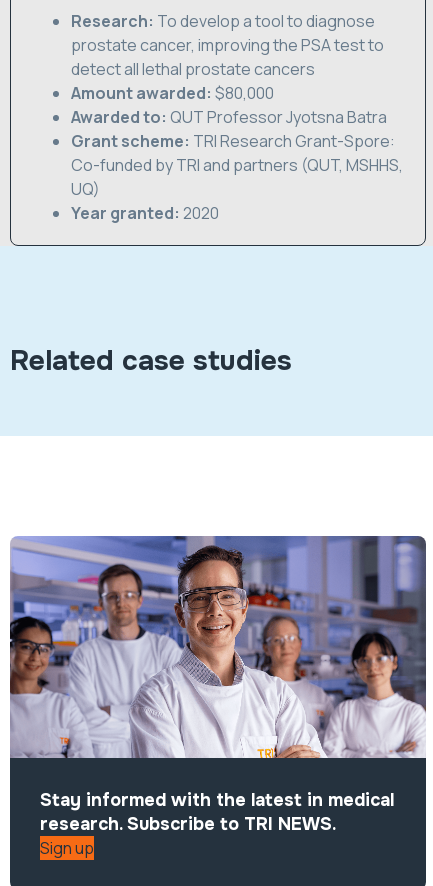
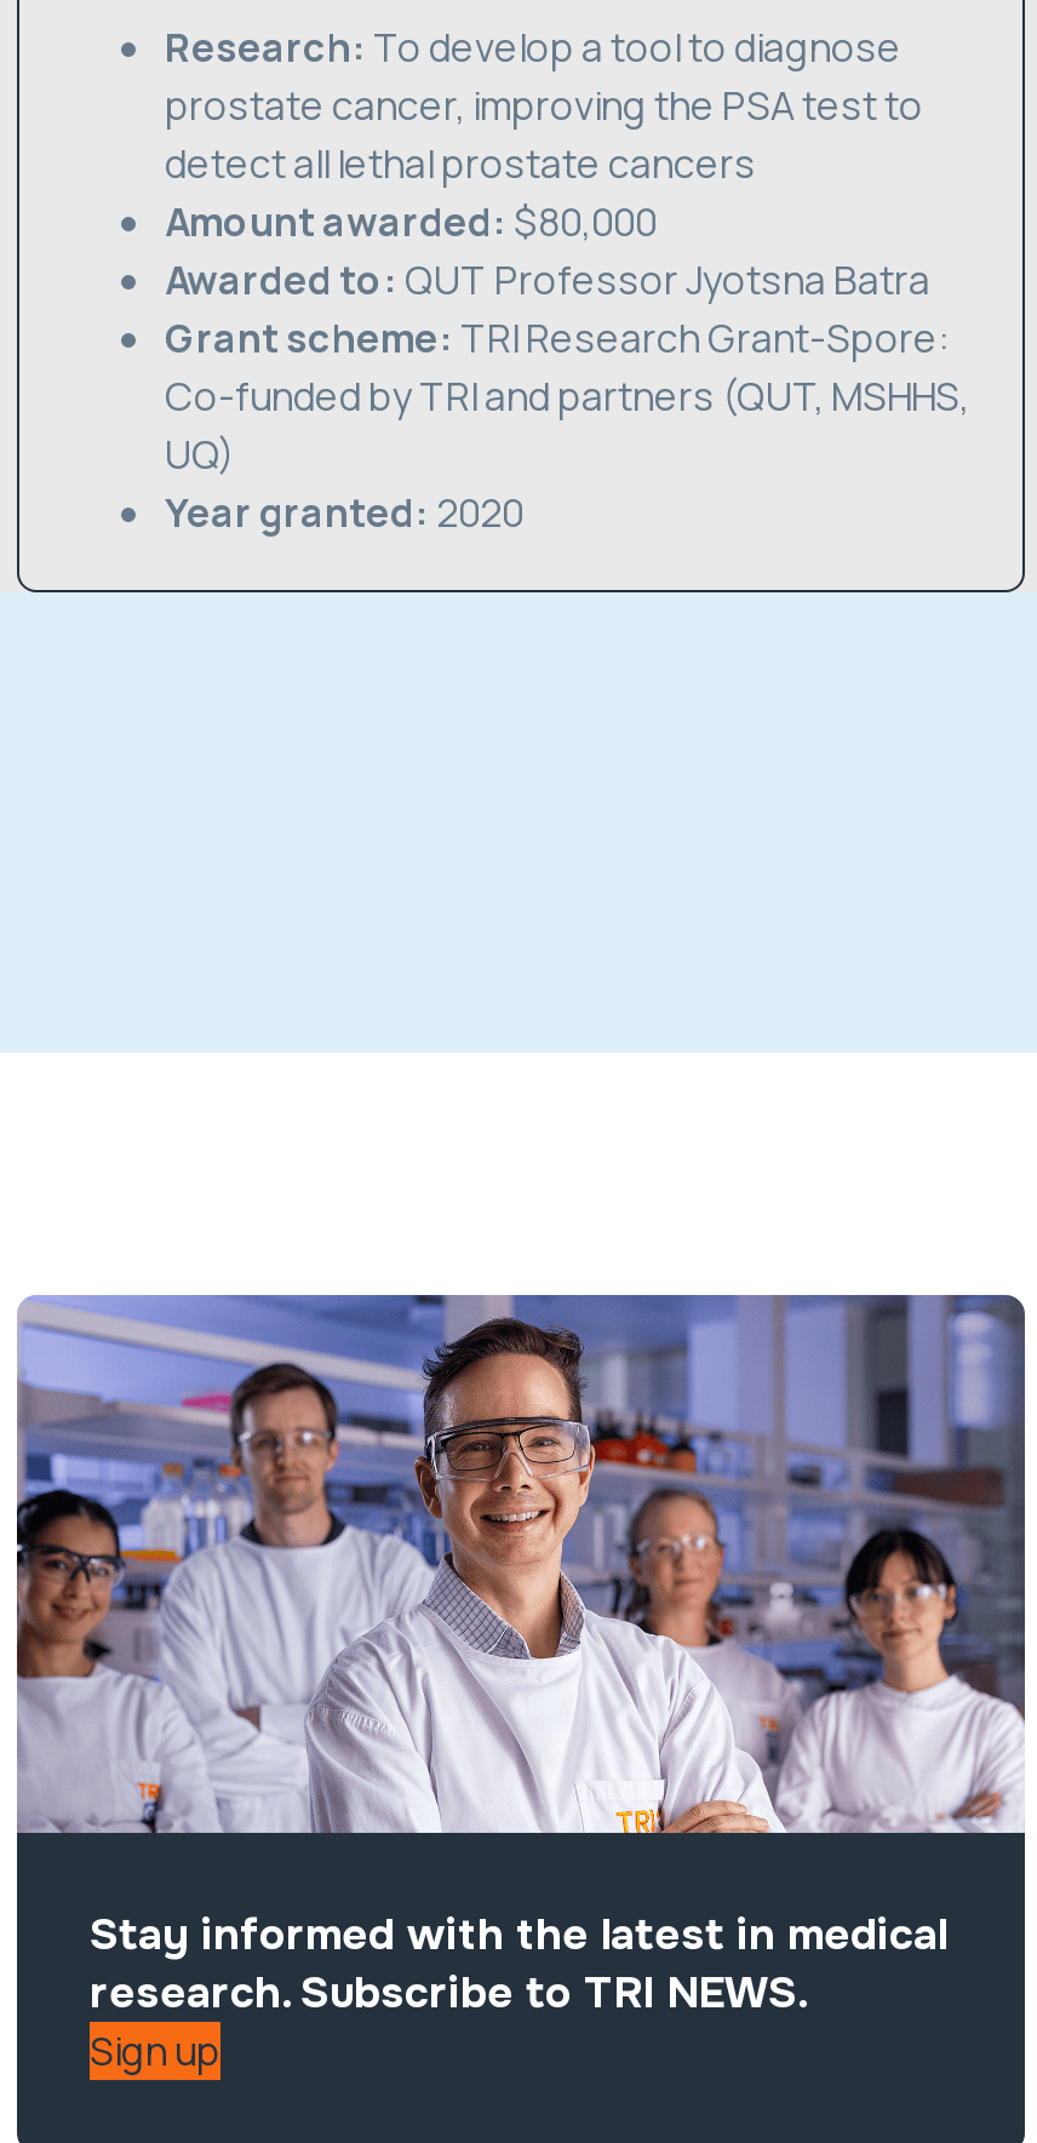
- Related case studies
